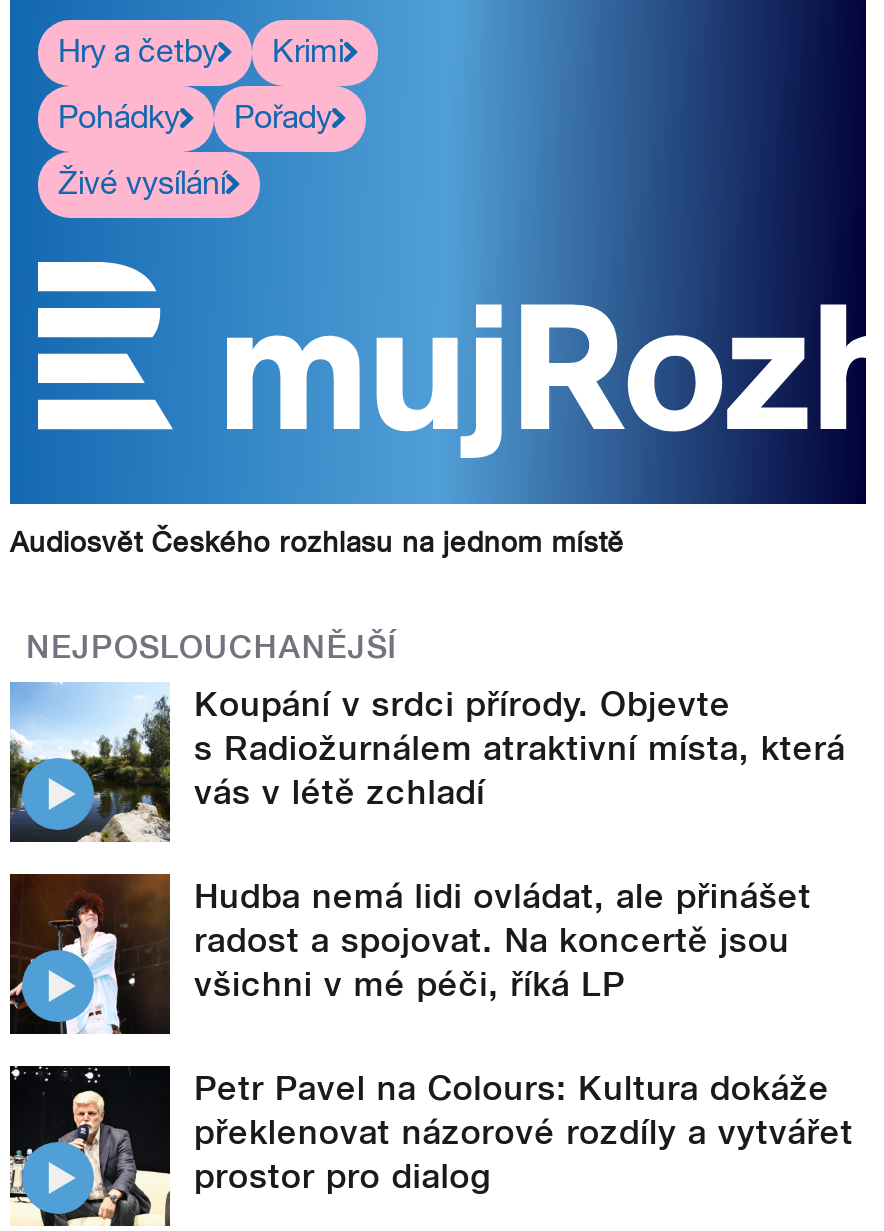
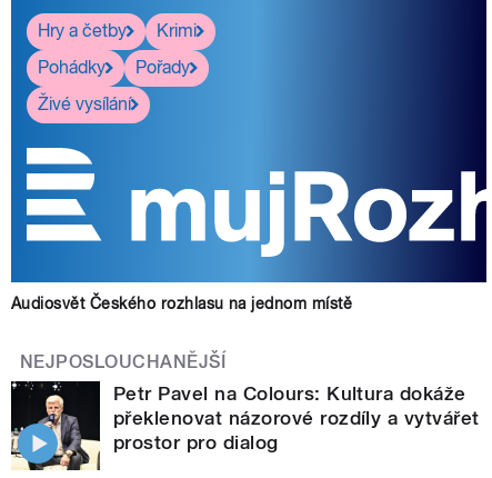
- [image]
- Koupání v srdci přírody. Objevte
- s Radiožurnálem atraktivní místa, která
- vás v létě zchladí
- Hudba nemá lidi ovládat, ale přinášet
- radost a spojovat. Na koncertě jsou
- všichni v mé péči, říká LP

- [image]
